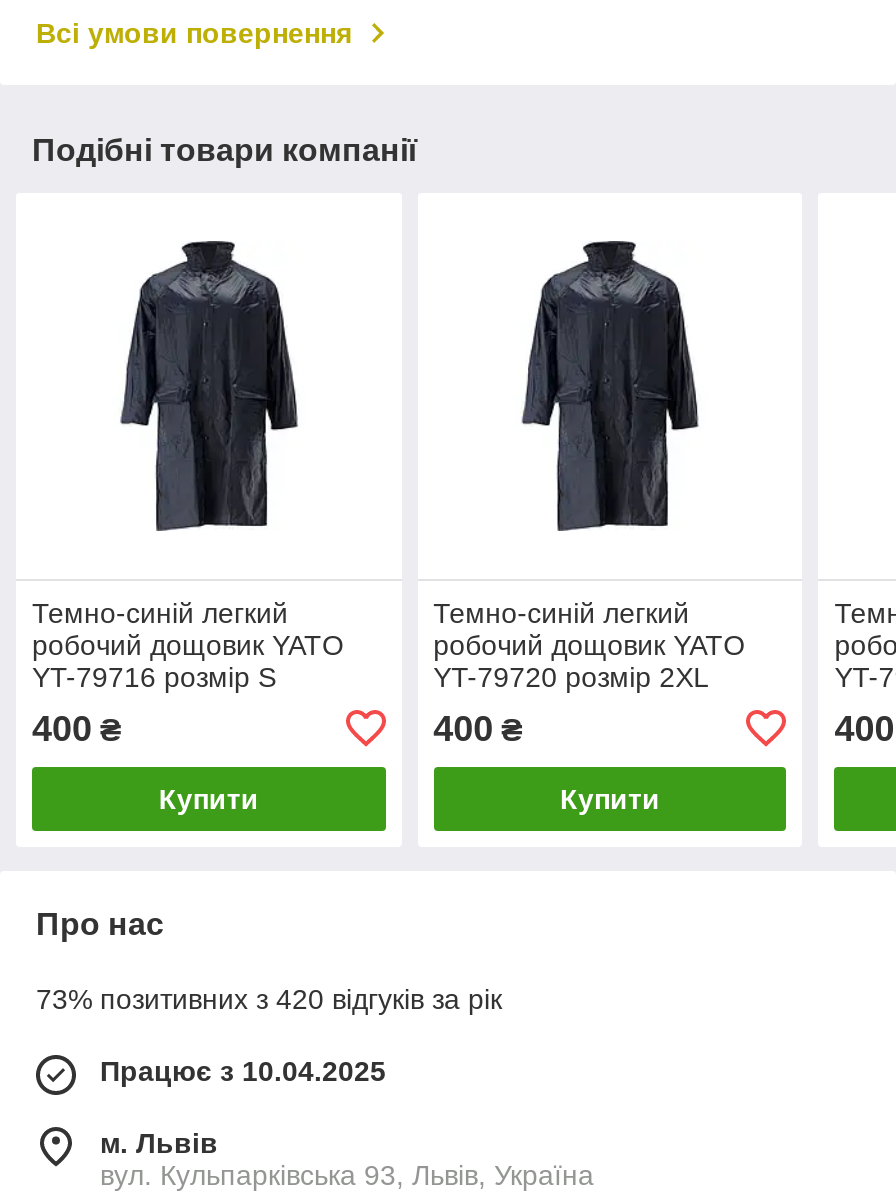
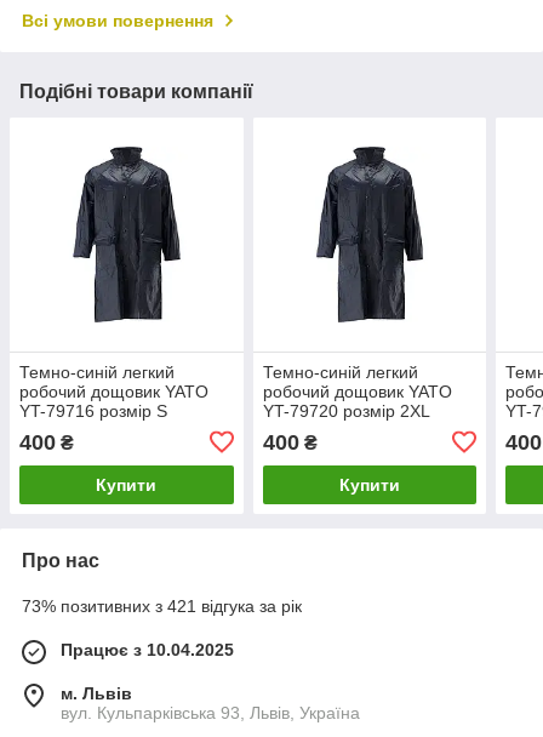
- 73% позитивних з 420 відгуків за рік
+ 73% позитивних з 421 відгука за рік
